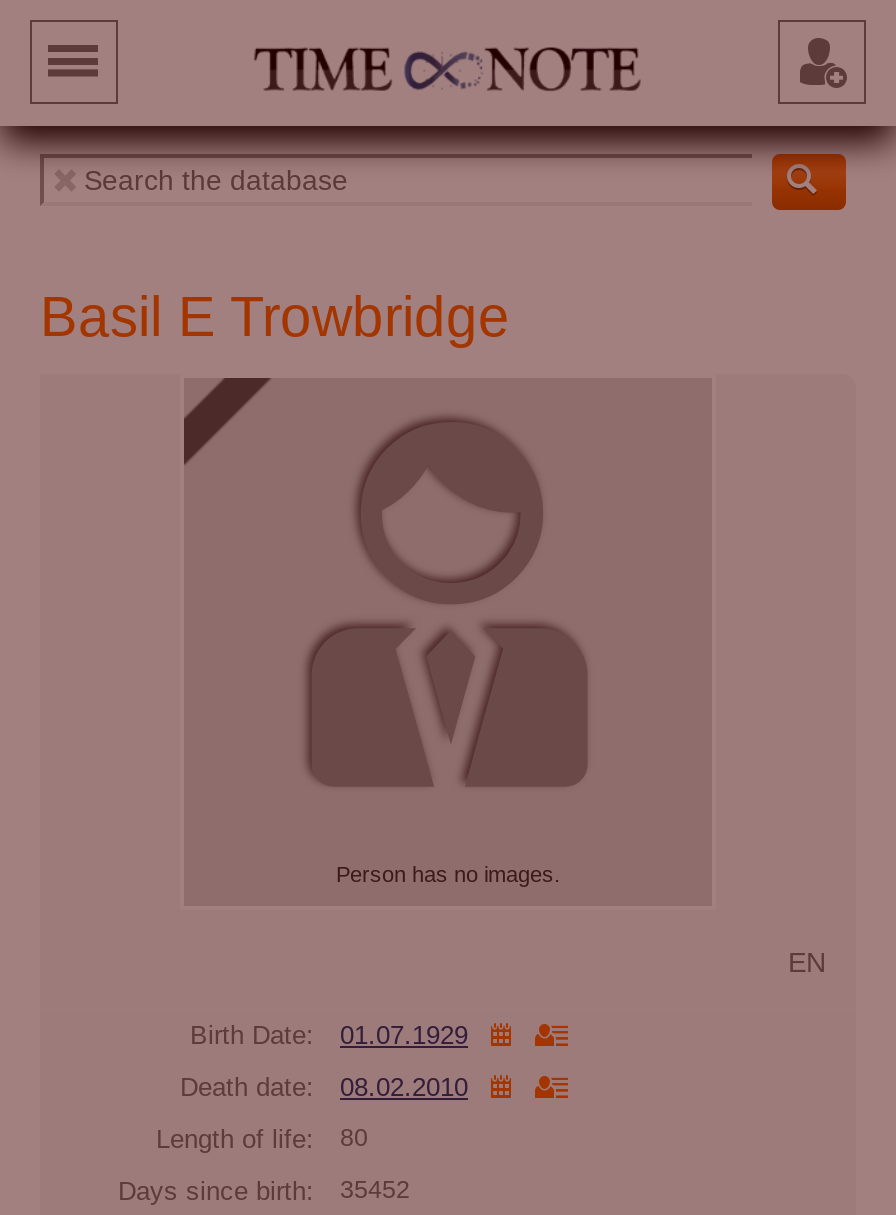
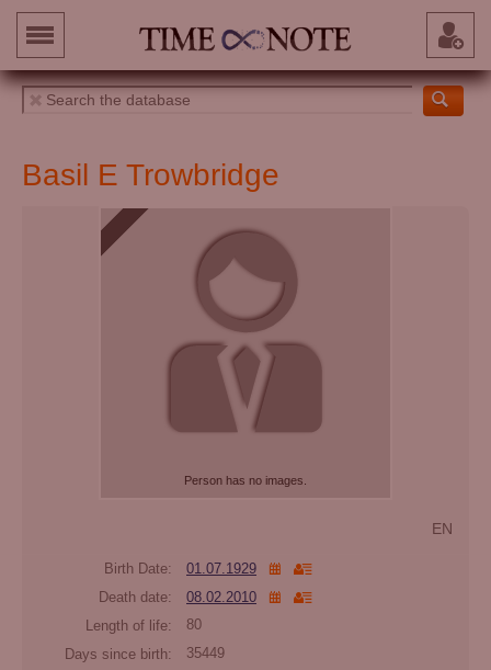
- Days since birth: 35452
+ Days since birth: 35449
